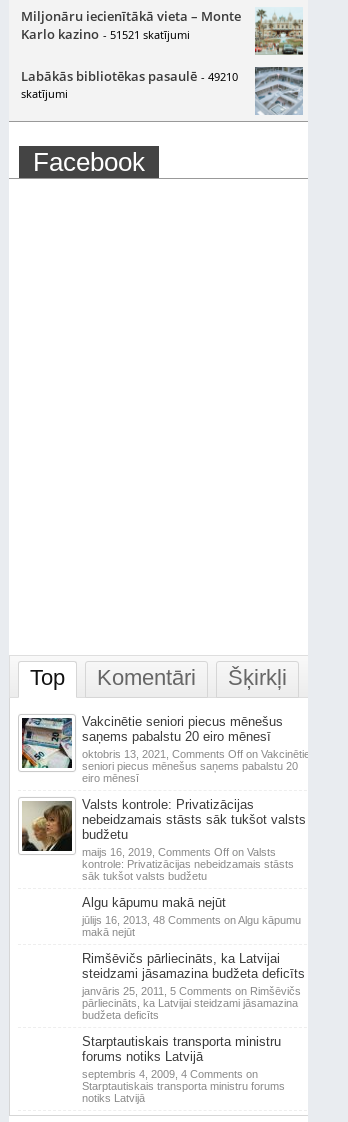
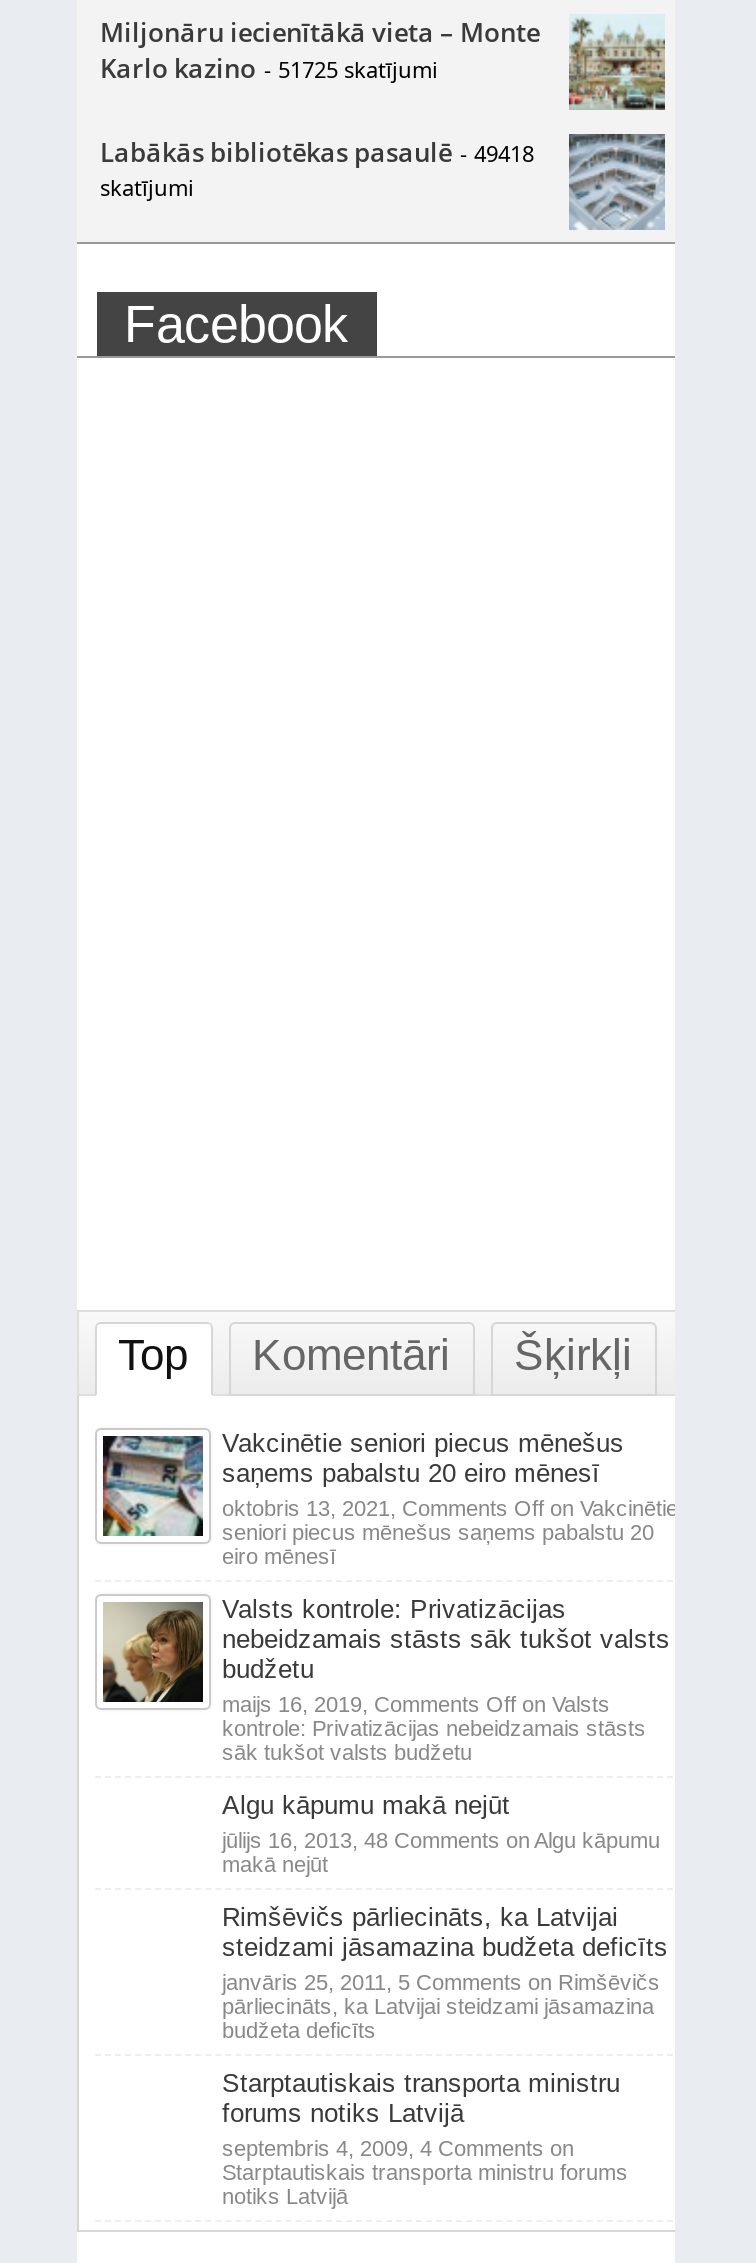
- Karlo kazino - 51521 skatījumi
+ Karlo kazino - 51725 skatījumi

- Labākās bibliotēkas pasaulē - 49210
+ Labākās bibliotēkas pasaulē - 49418
